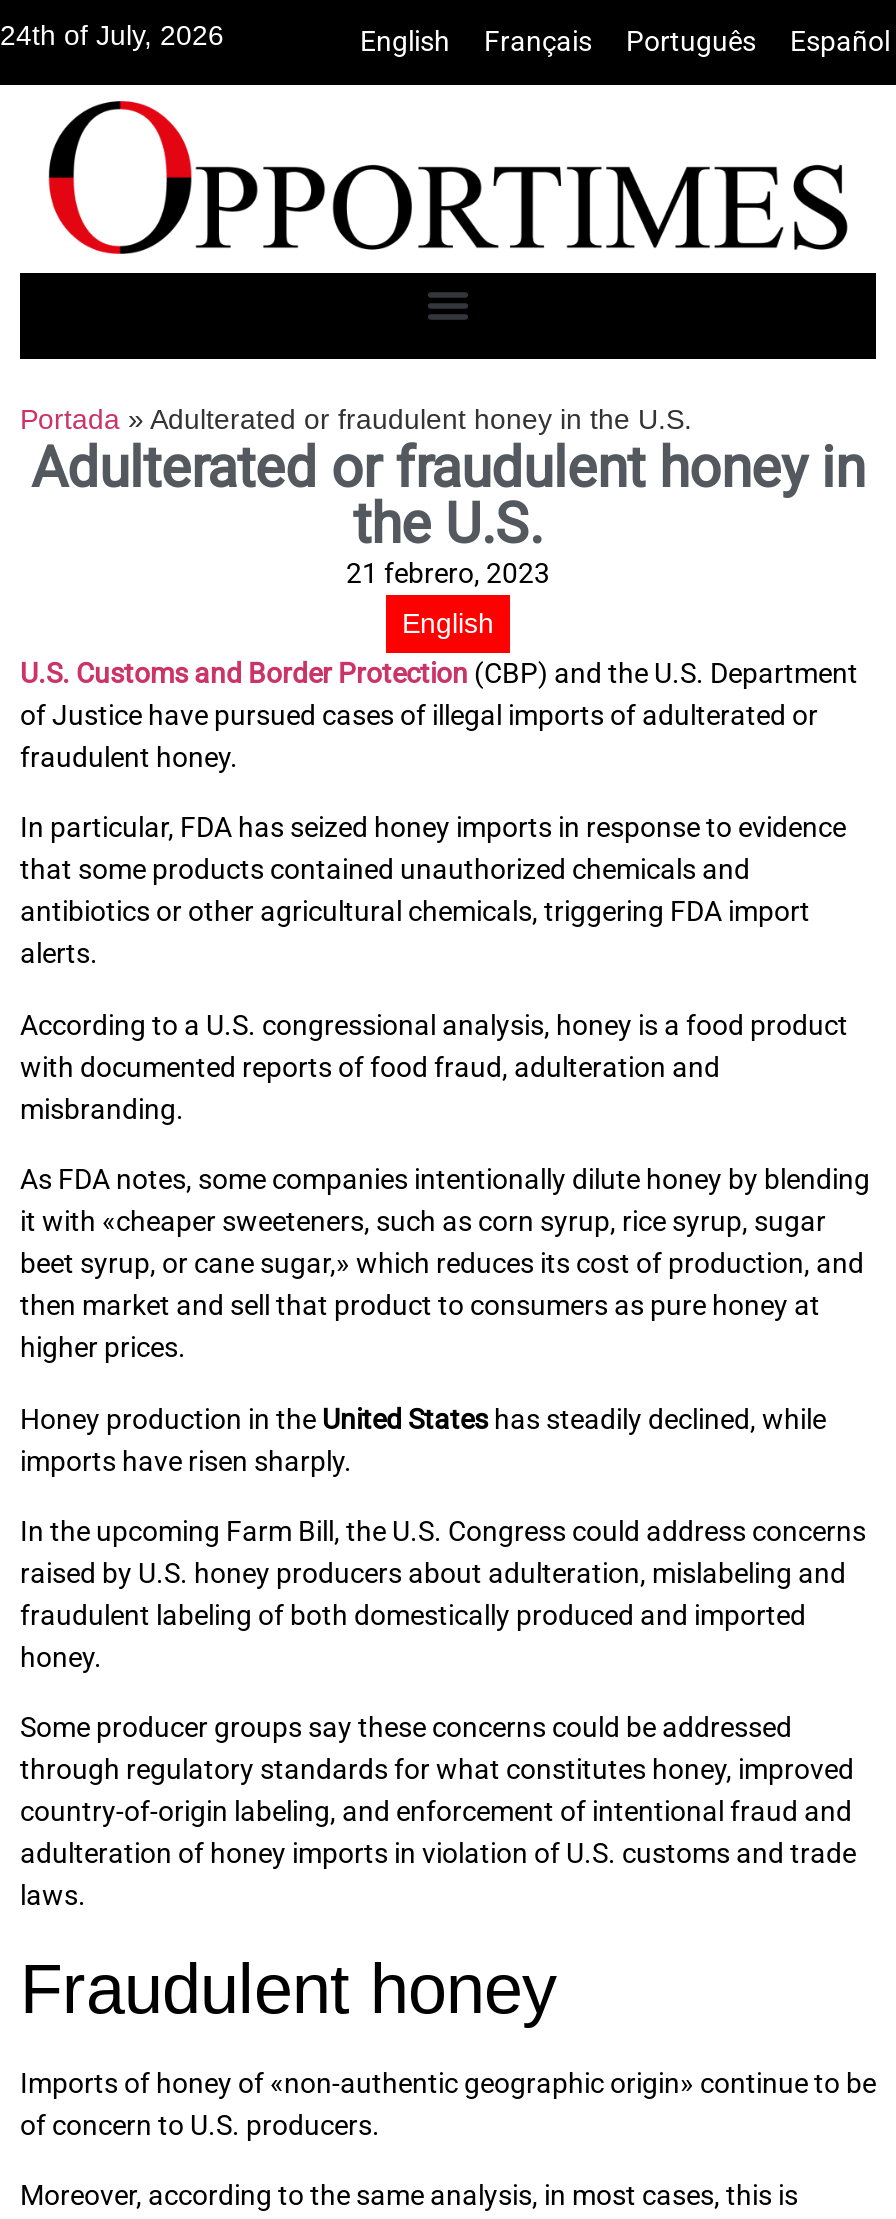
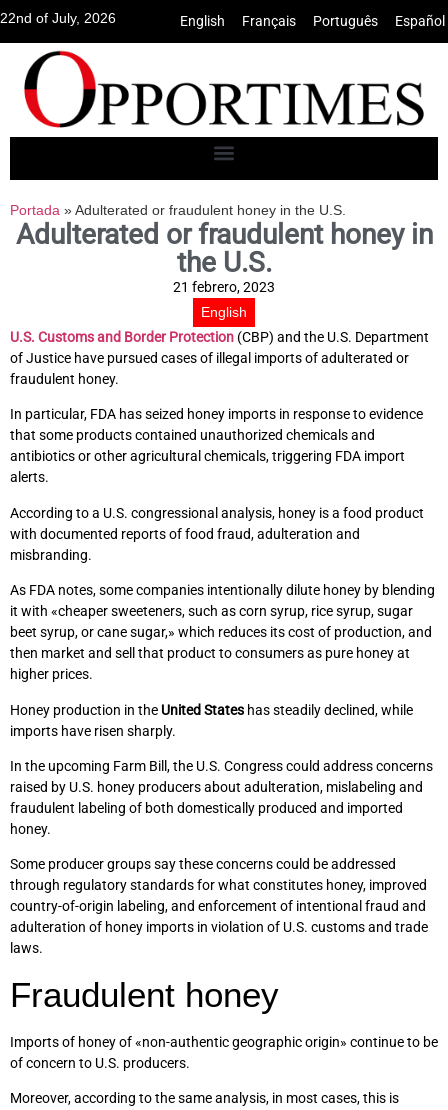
- 24th of July, 2026
+ 22nd of July, 2026
